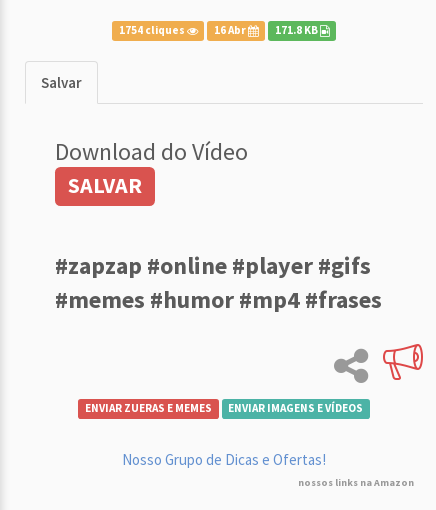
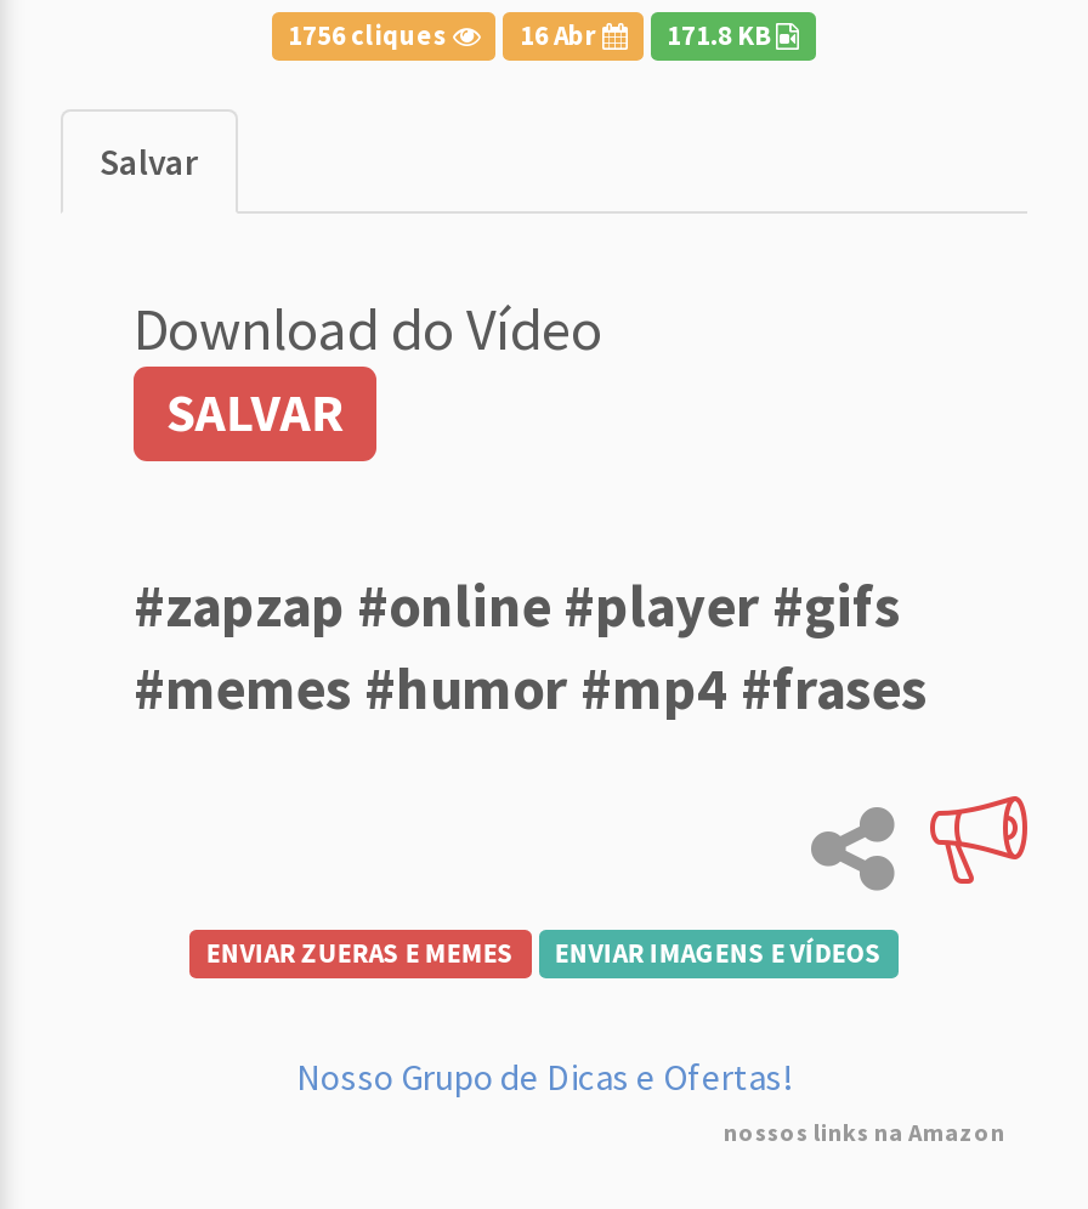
- 1754 cliques
+ 1756 cliques
